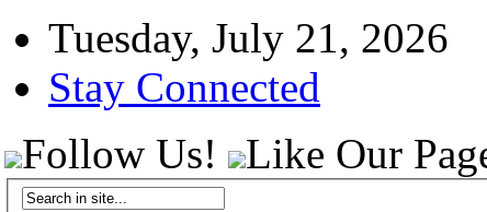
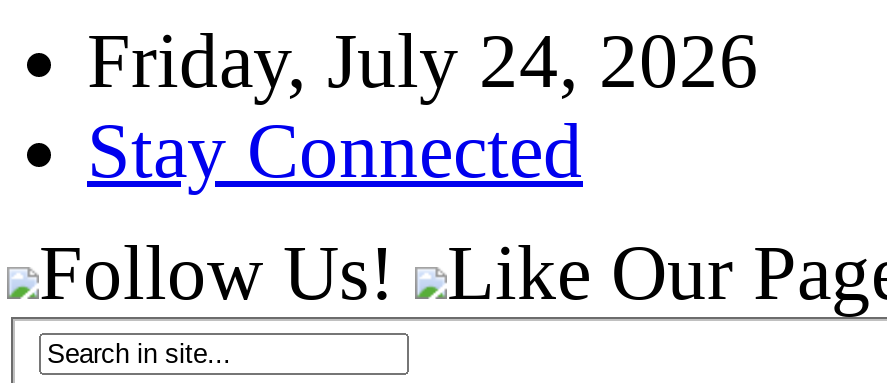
- Tuesday, July 21, 2026
+ Friday, July 24, 2026
